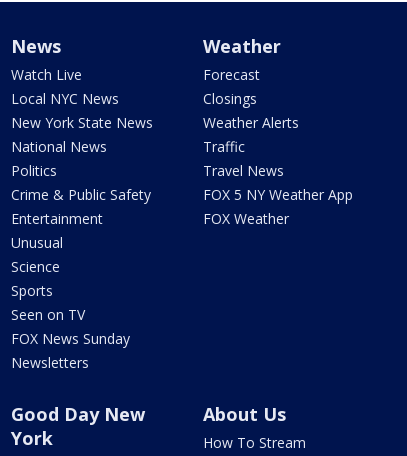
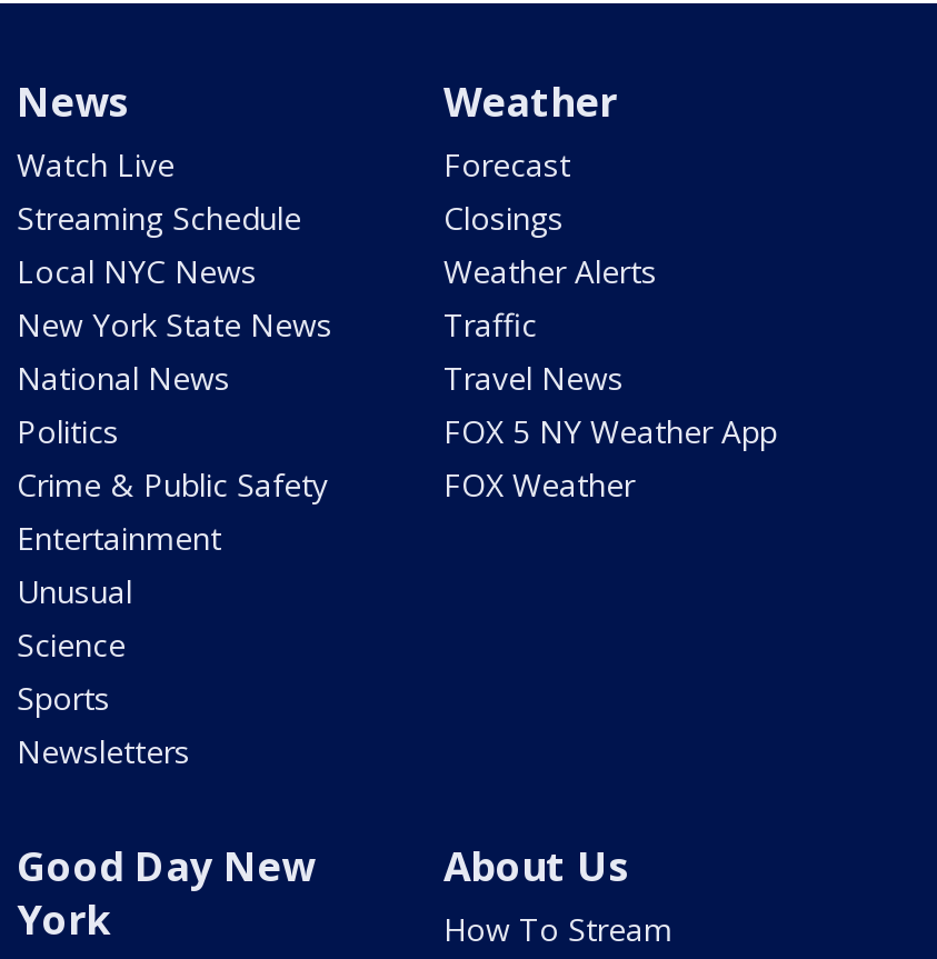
moved down: Local NYC News | New York State News | National News | ... | Science | Sports

+ Streaming Schedule

- Seen on TV
- FOX News Sunday
